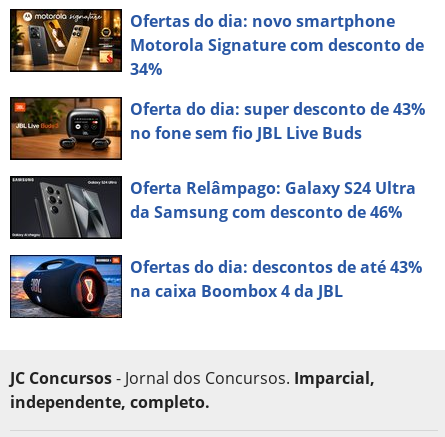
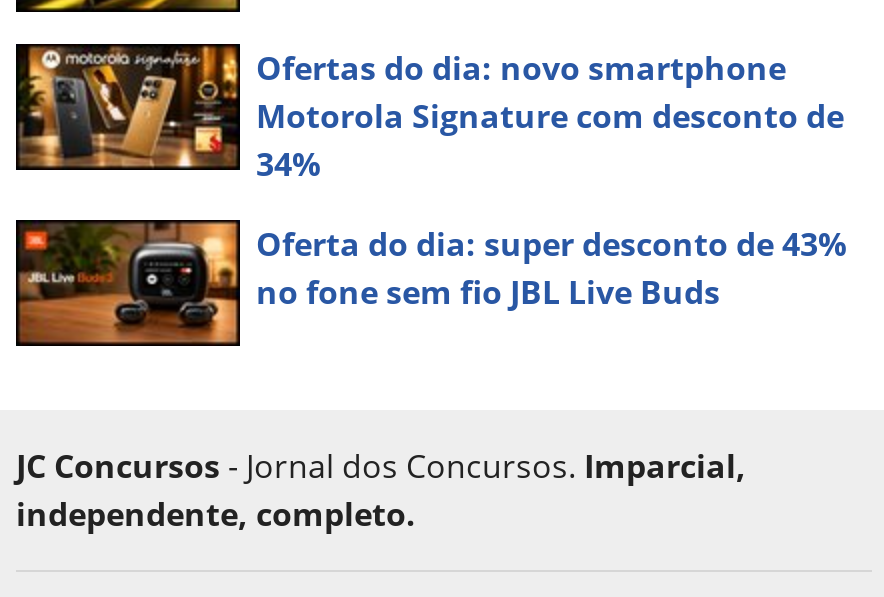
- [image]
- Oferta Relâmpago: Galaxy S24 Ultra
- da Samsung com desconto de 46%
- Ofertas do dia: descontos de até 43%
- na caixa Boombox 4 da JBL

- [image]
